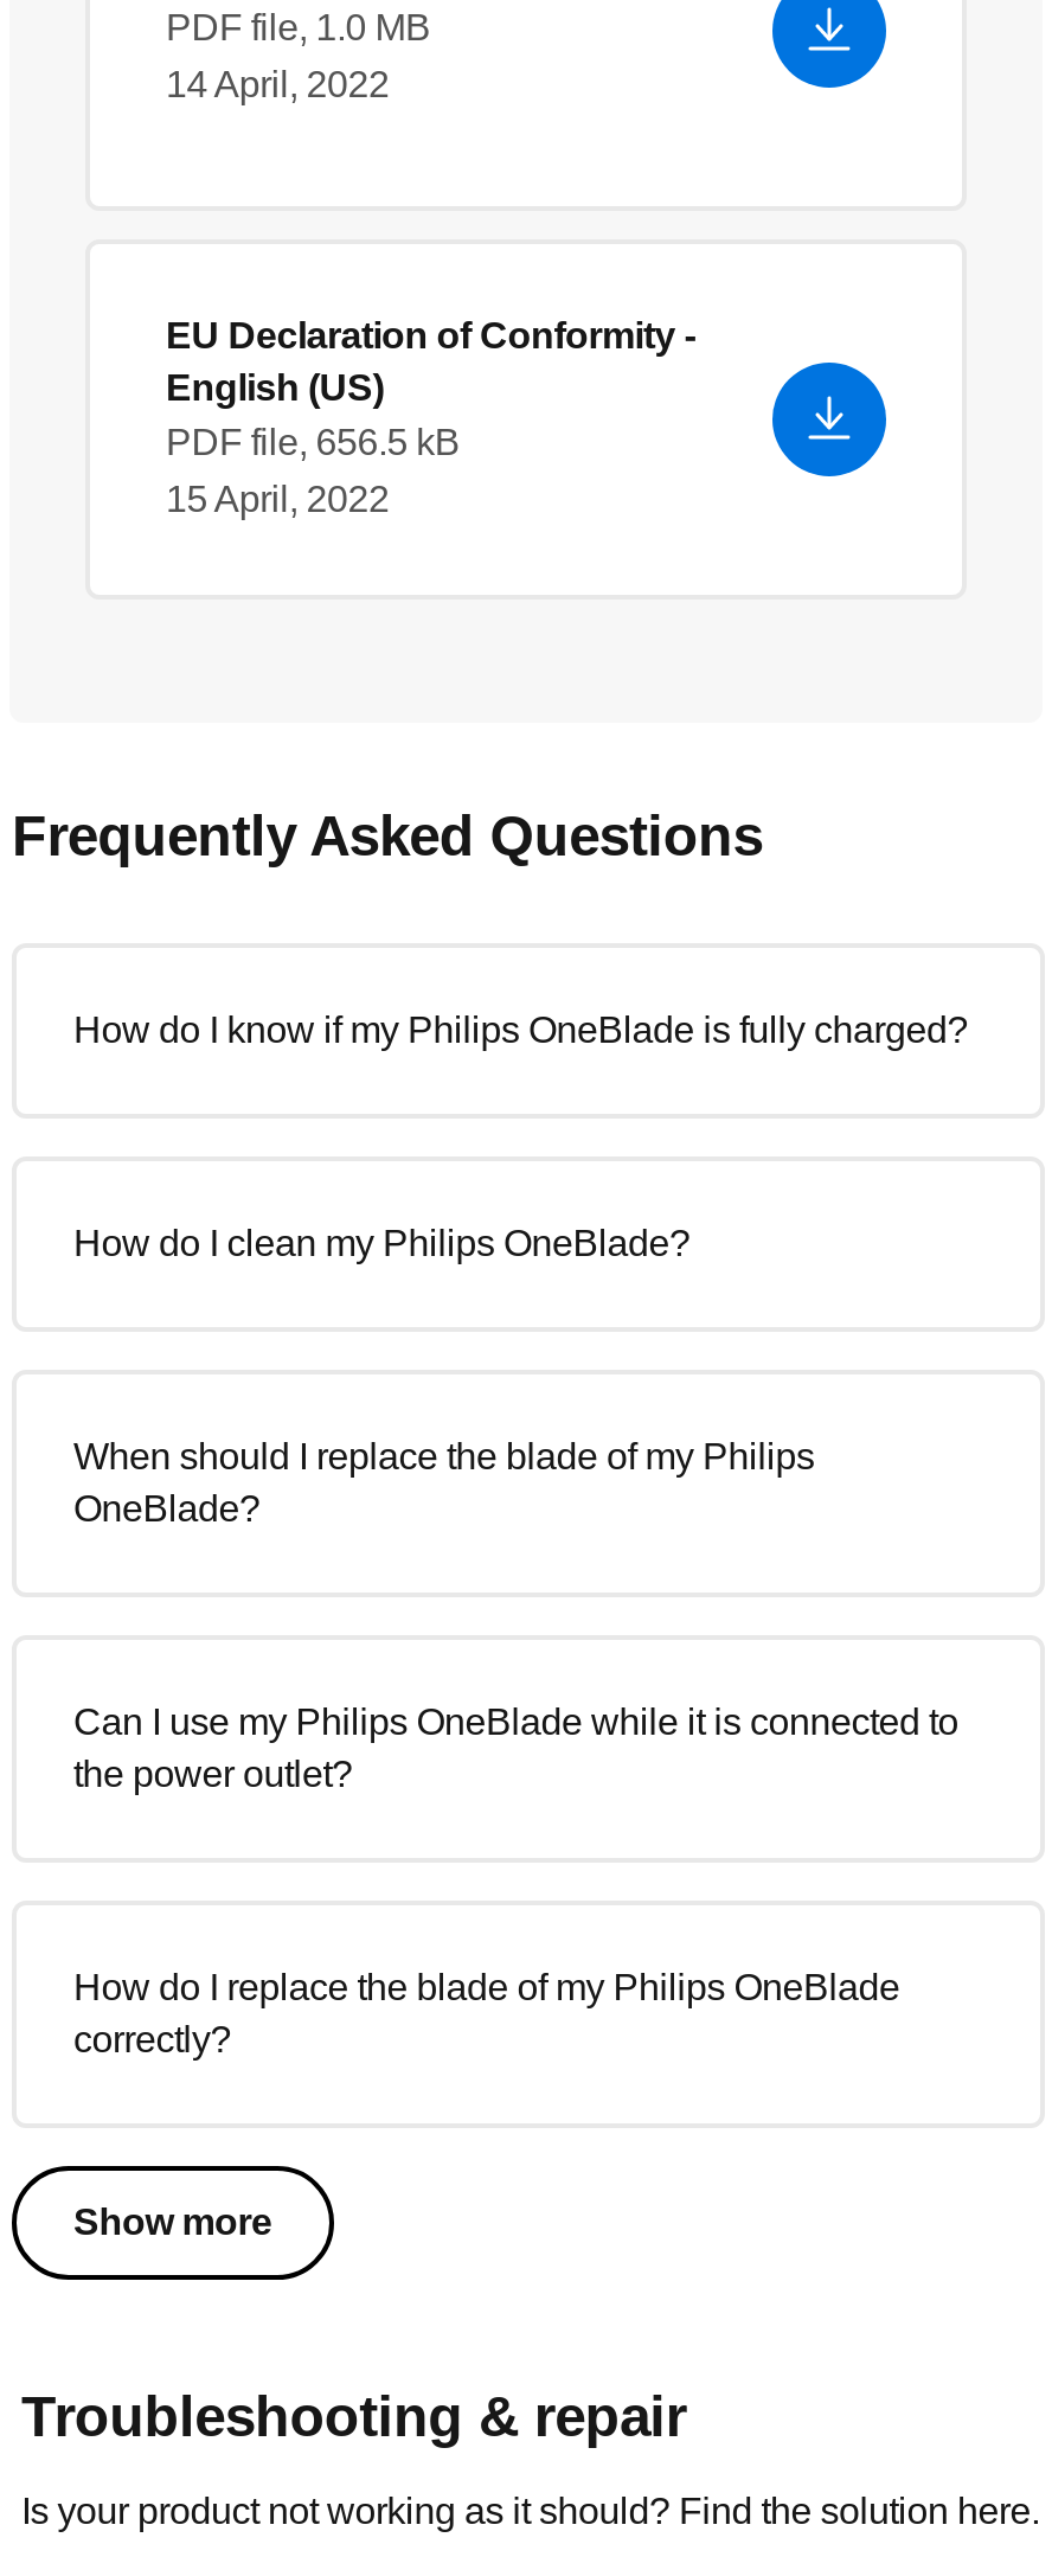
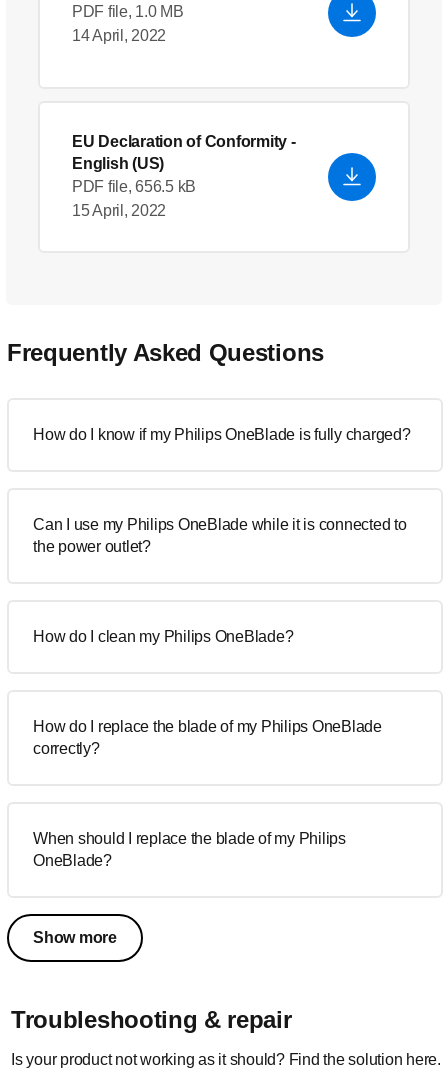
moved down: How do I clean my Philips OneBlade?

moved down: When should I replace the blade of my Philips | OneBlade?

moved up: Can I use my Philips OneBlade while it is connected to | the power outlet?

moved up: How do I replace the blade of my Philips OneBlade | correctly?
